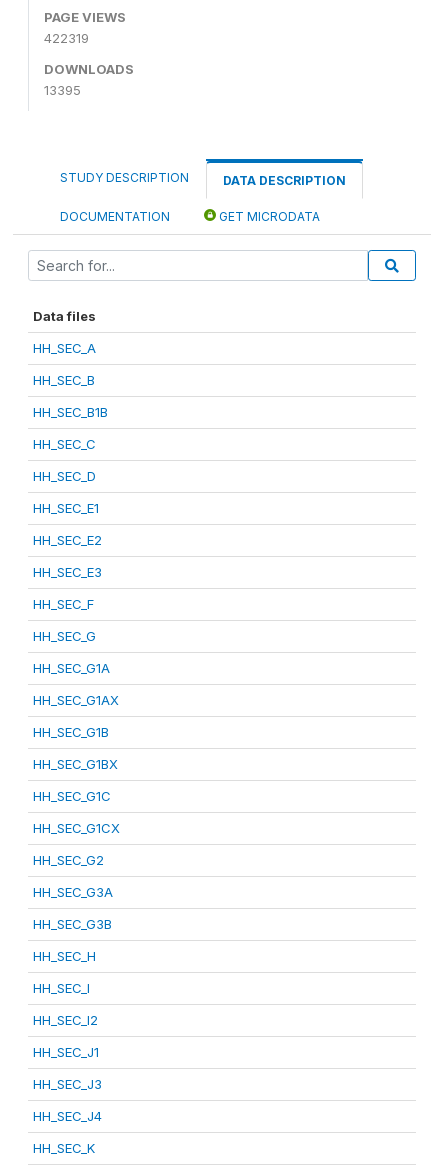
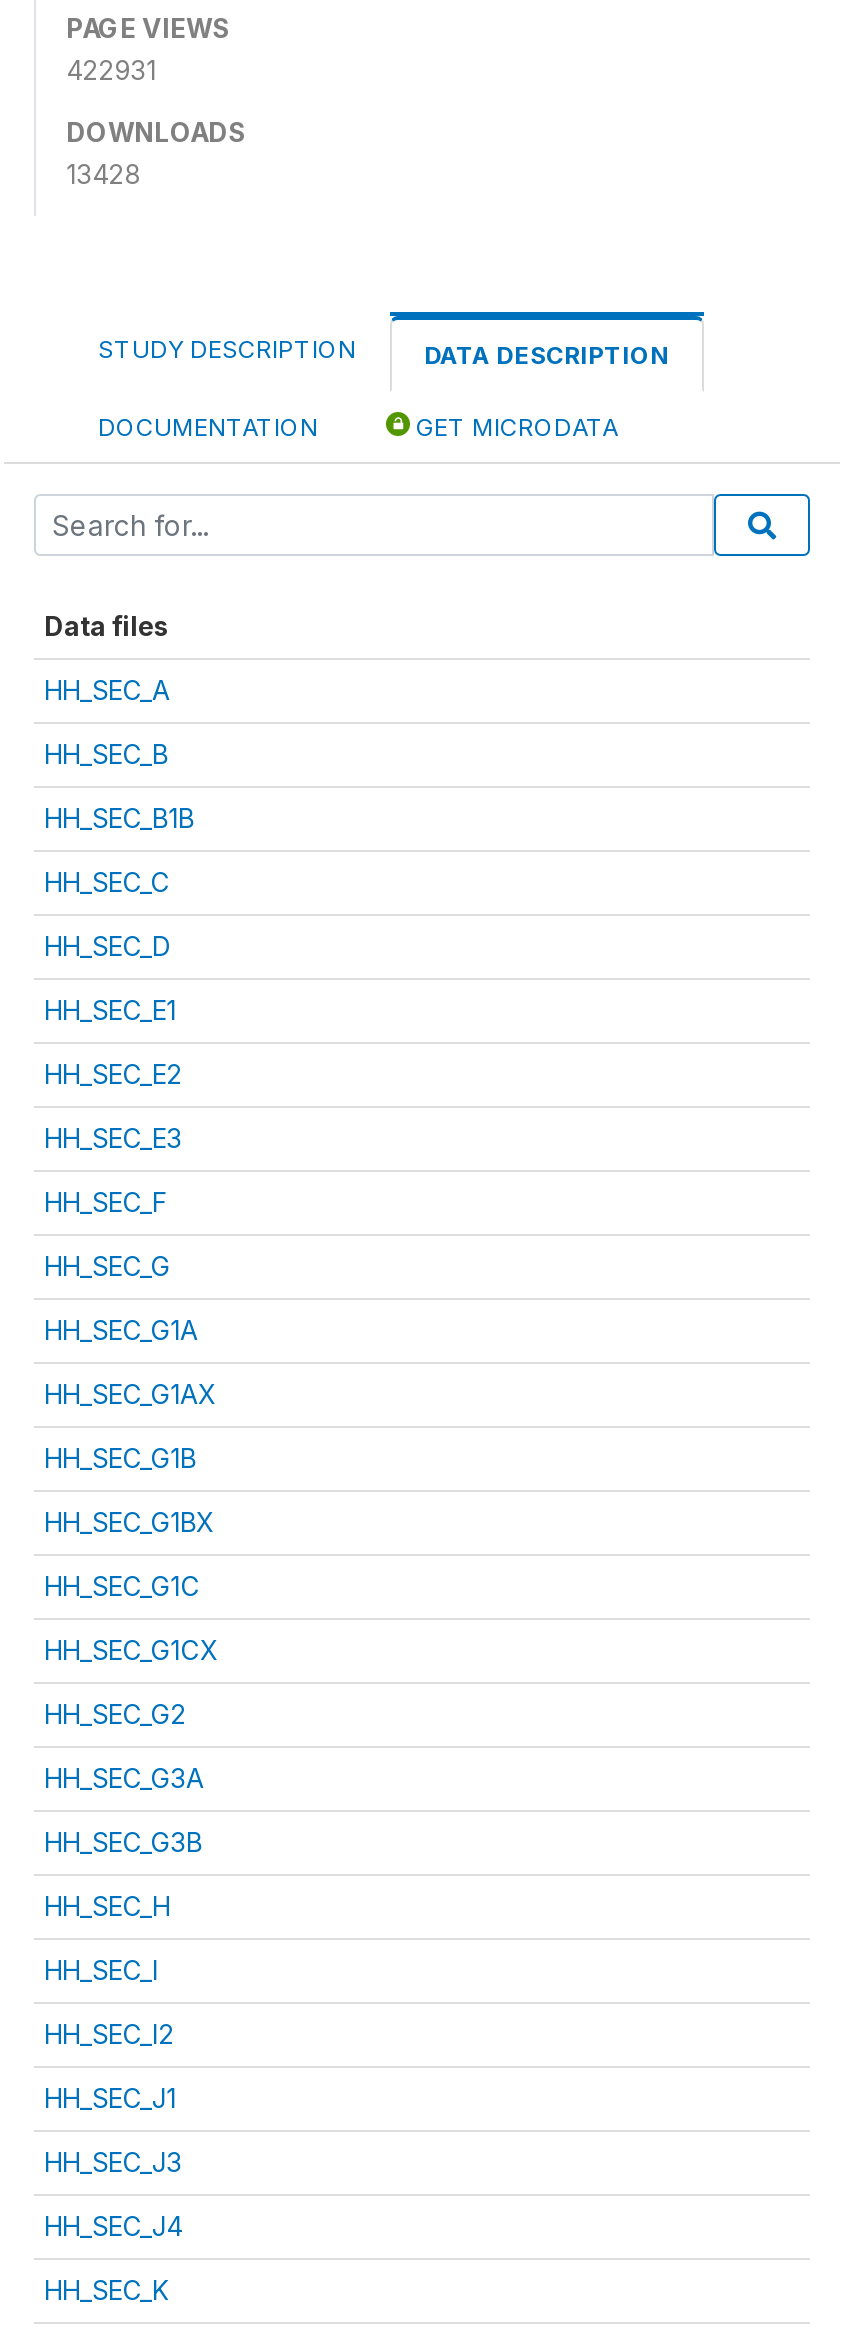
- 422319
+ 422931

- 13395
+ 13428
